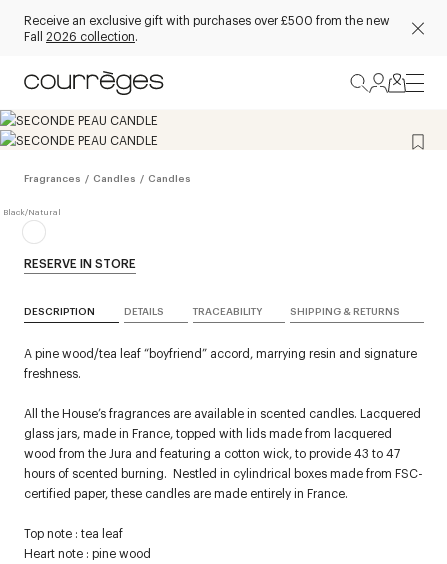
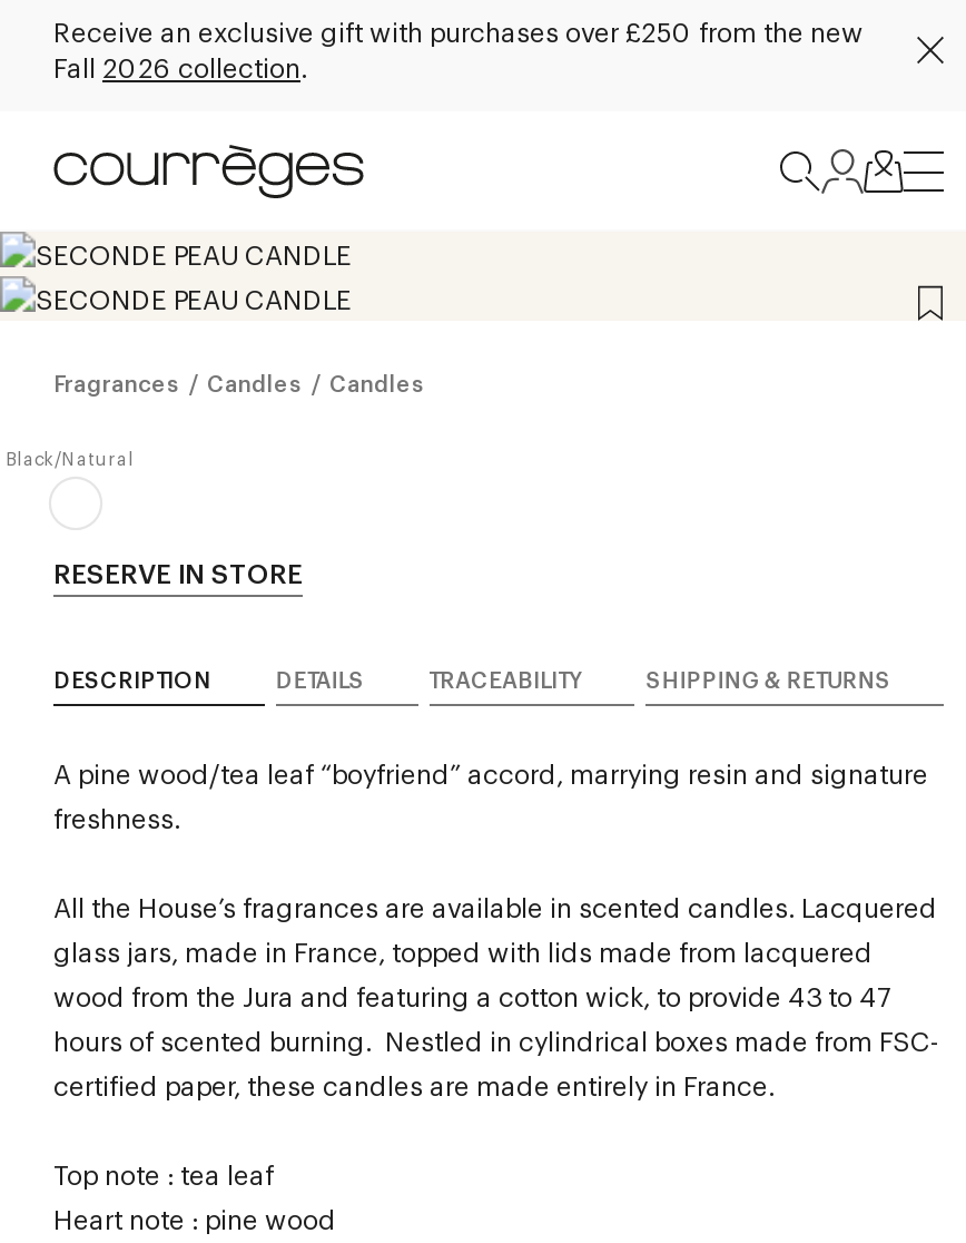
- Receive an exclusive gift with purchases over £500 from the new
+ Receive an exclusive gift with purchases over £250 from the new
